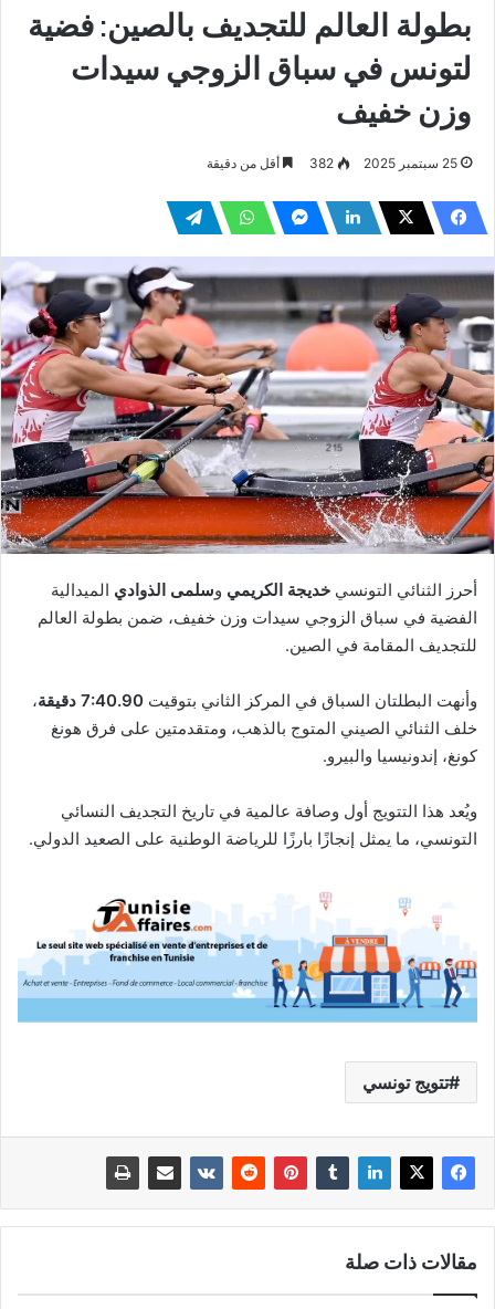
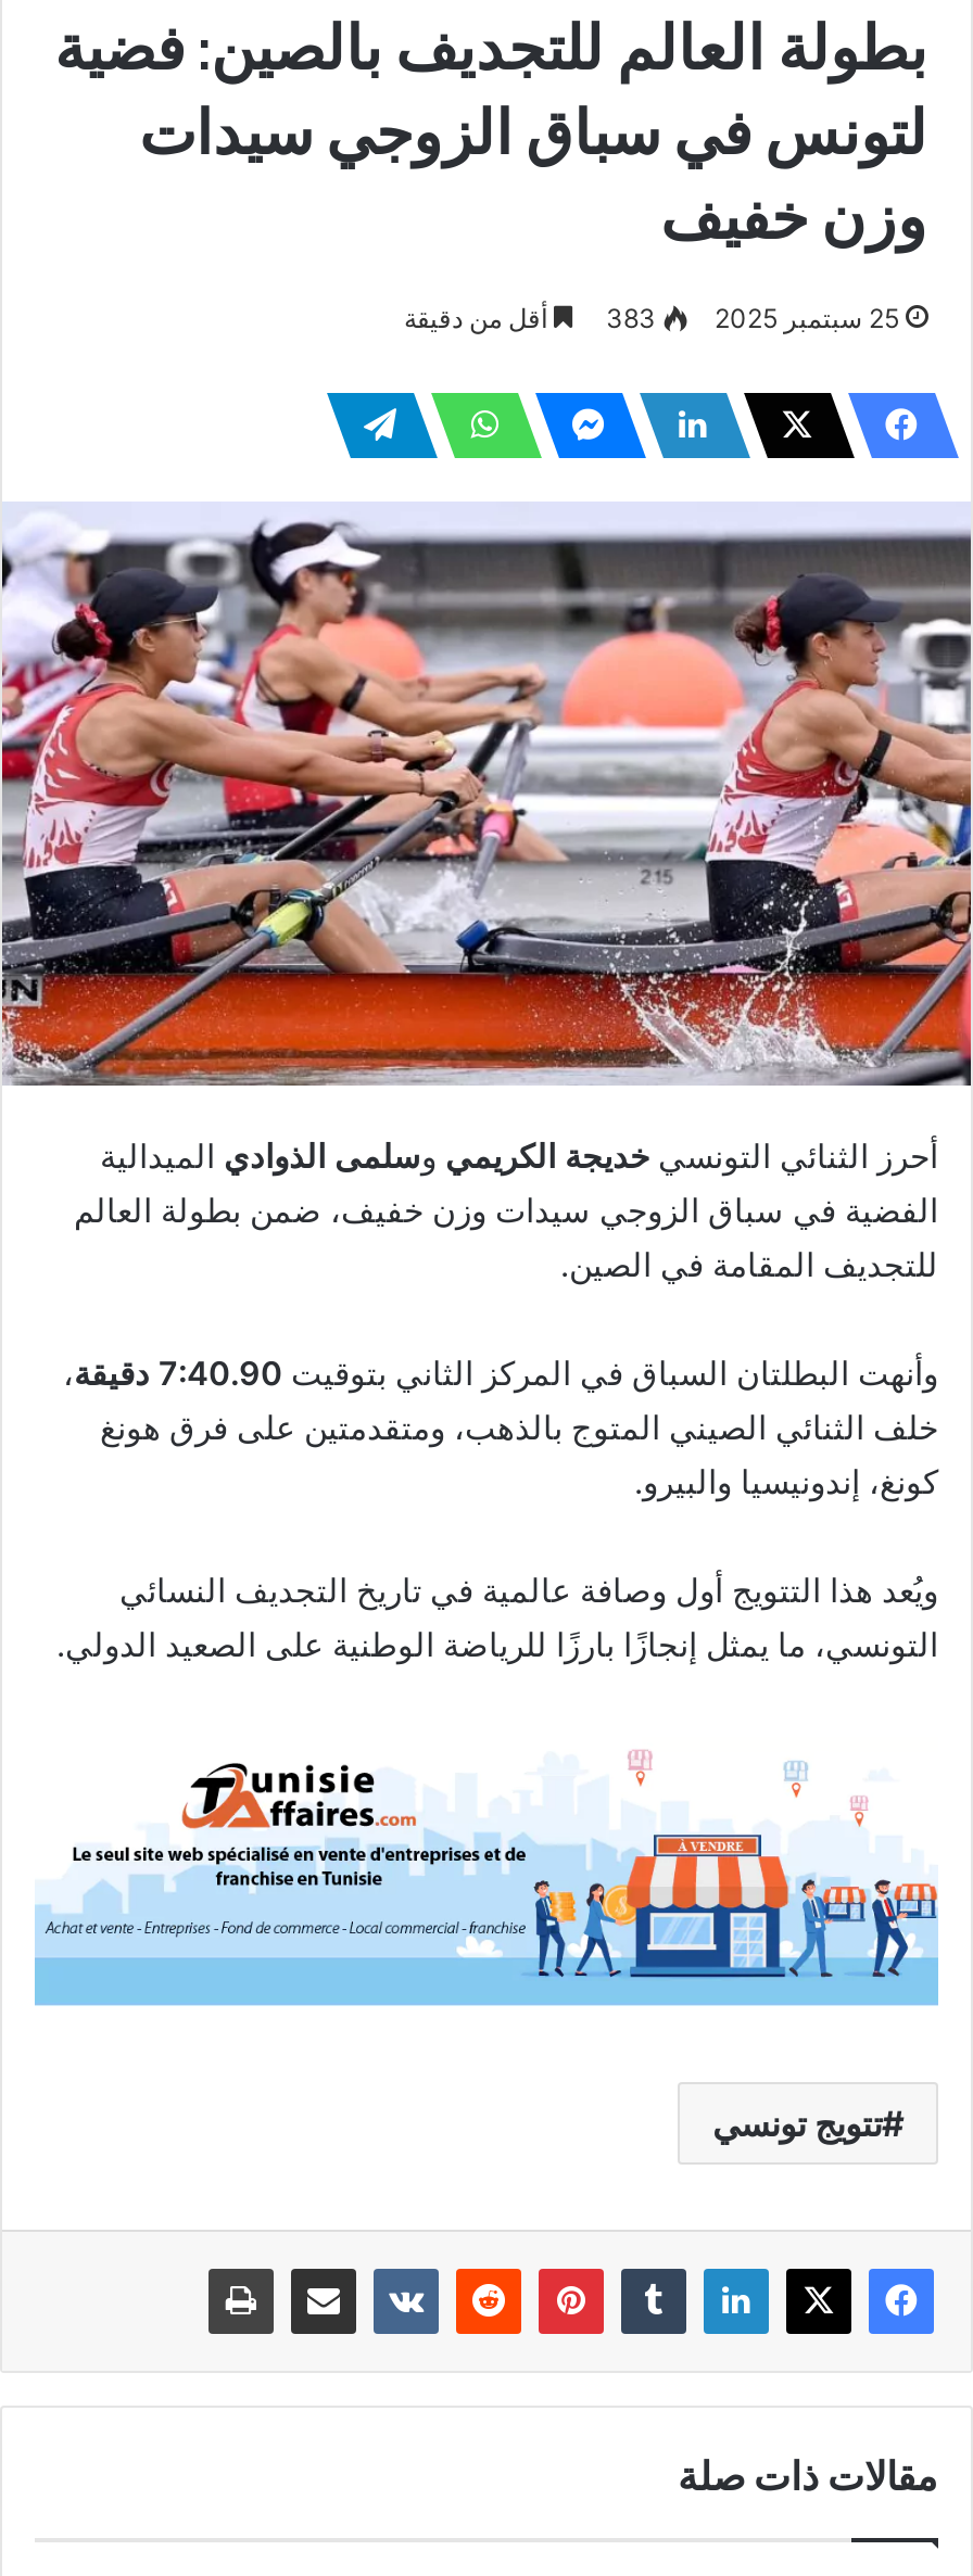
- 382
+ 383
